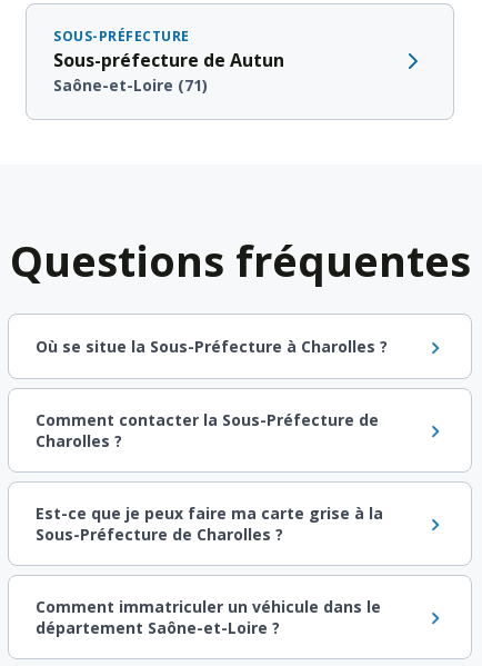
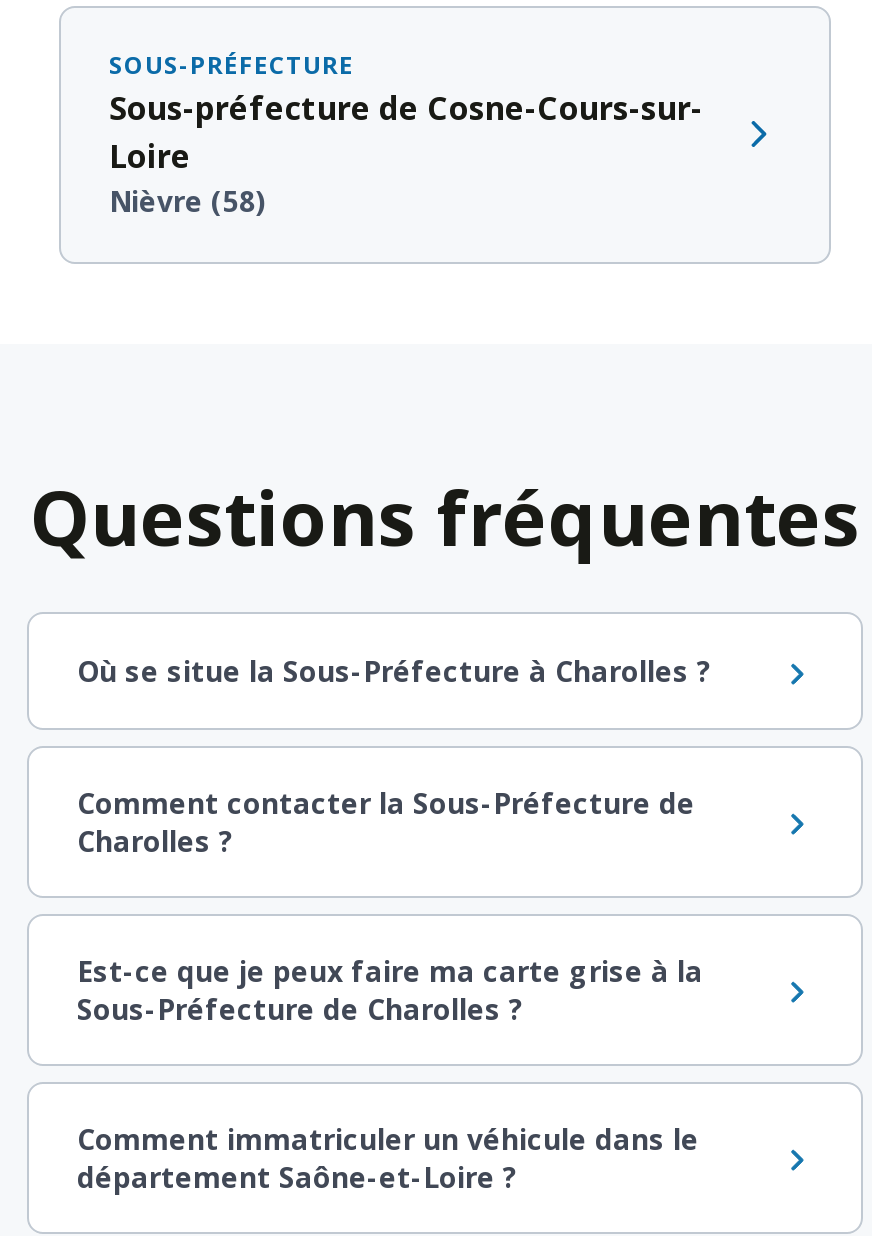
- Sous-préfecture de Autun
- Saône-et-Loire (71)
+ Sous-préfecture de Cosne-Cours-sur-
+ Loire
+ Nièvre (58)
